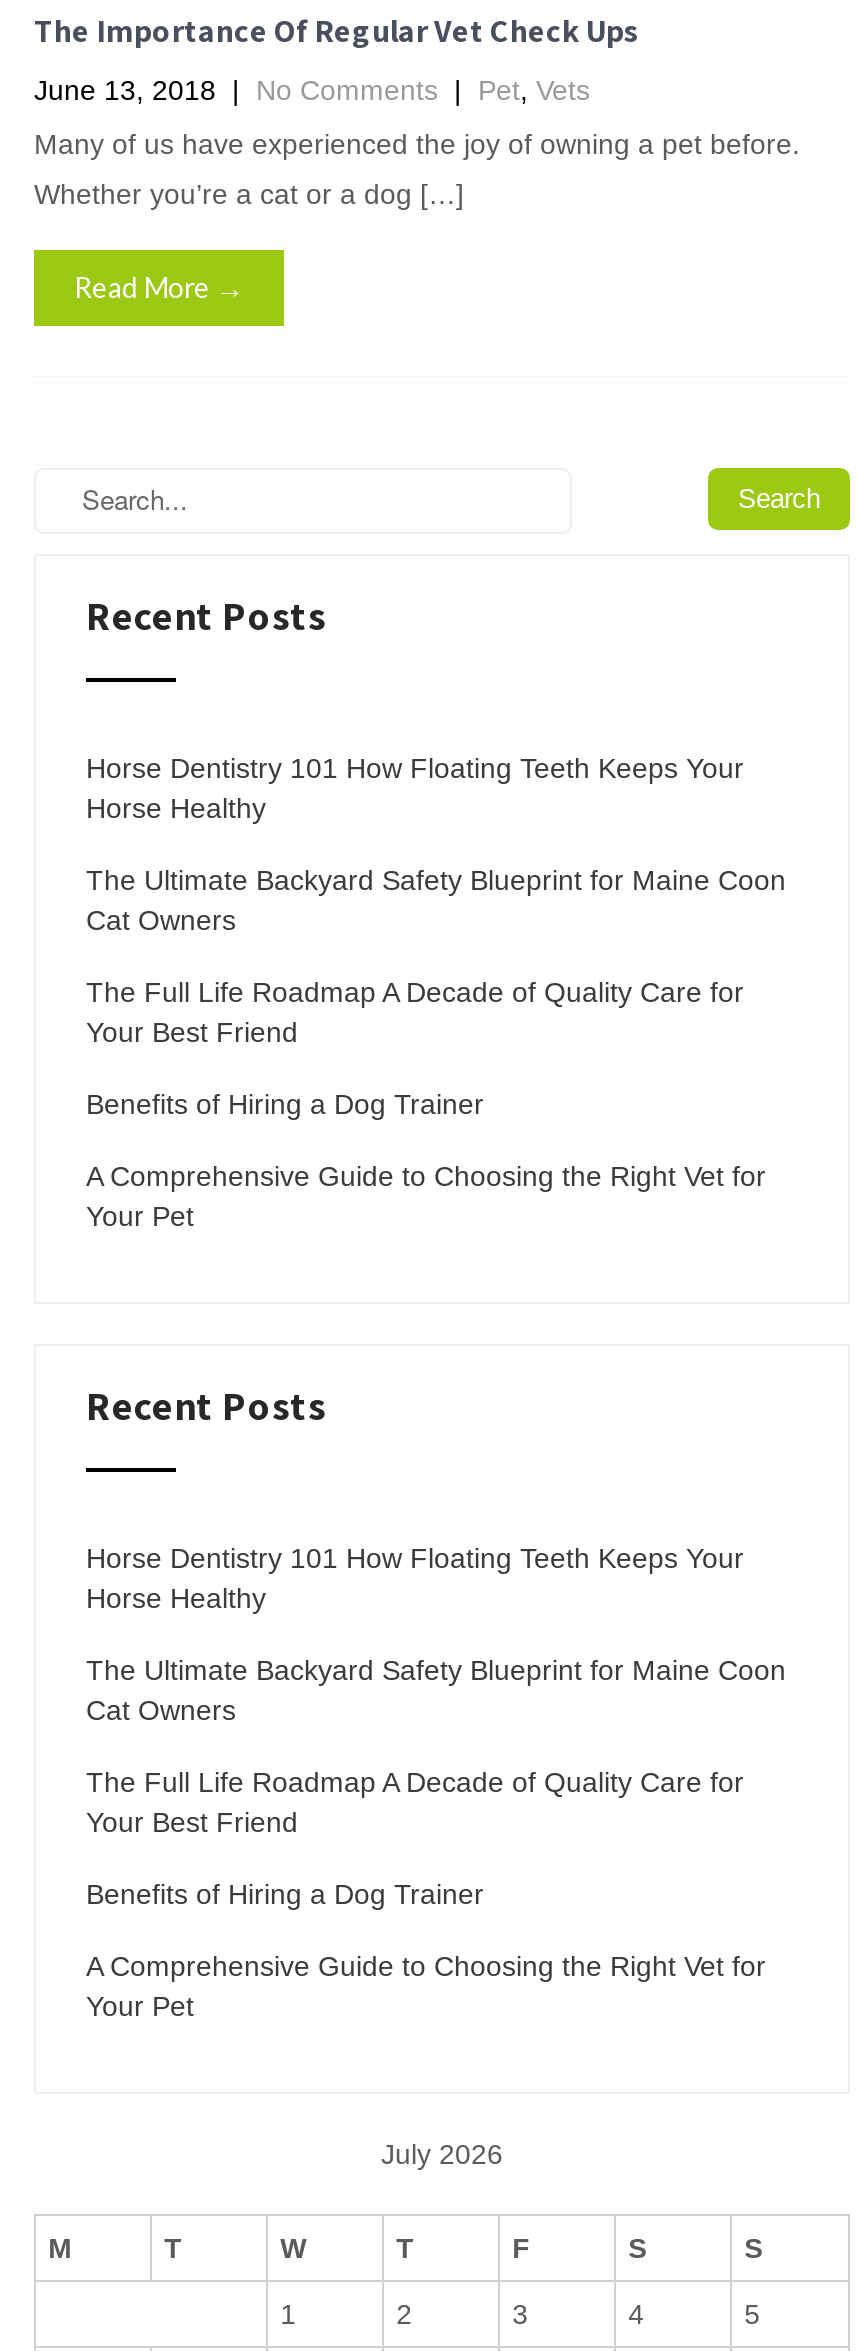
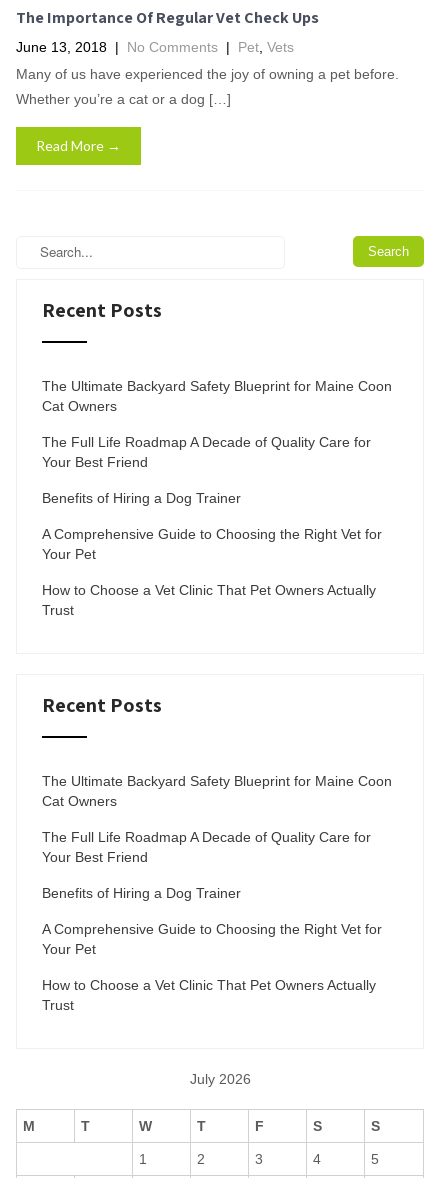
- Horse Dentistry 101 How Floating Teeth Keeps Your
- Horse Healthy

moved up: The Ultimate Backyard Safety Blueprint for Maine Coon | Cat Owners | The Full Life Roadmap A Decade of Quality Care for | Your Best Friend | Benefits of Hiring a Dog Trainer | A Comprehensive Guide to Choosing the Right Vet for | Your Pet

+ How to Choose a Vet Clinic That Pet Owners Actually
+ Trust

- Horse Dentistry 101 How Floating Teeth Keeps Your
- Horse Healthy

moved up: The Ultimate Backyard Safety Blueprint for Maine Coon | Cat Owners | The Full Life Roadmap A Decade of Quality Care for | Your Best Friend | Benefits of Hiring a Dog Trainer | A Comprehensive Guide to Choosing the Right Vet for | Your Pet

+ How to Choose a Vet Clinic That Pet Owners Actually
+ Trust
